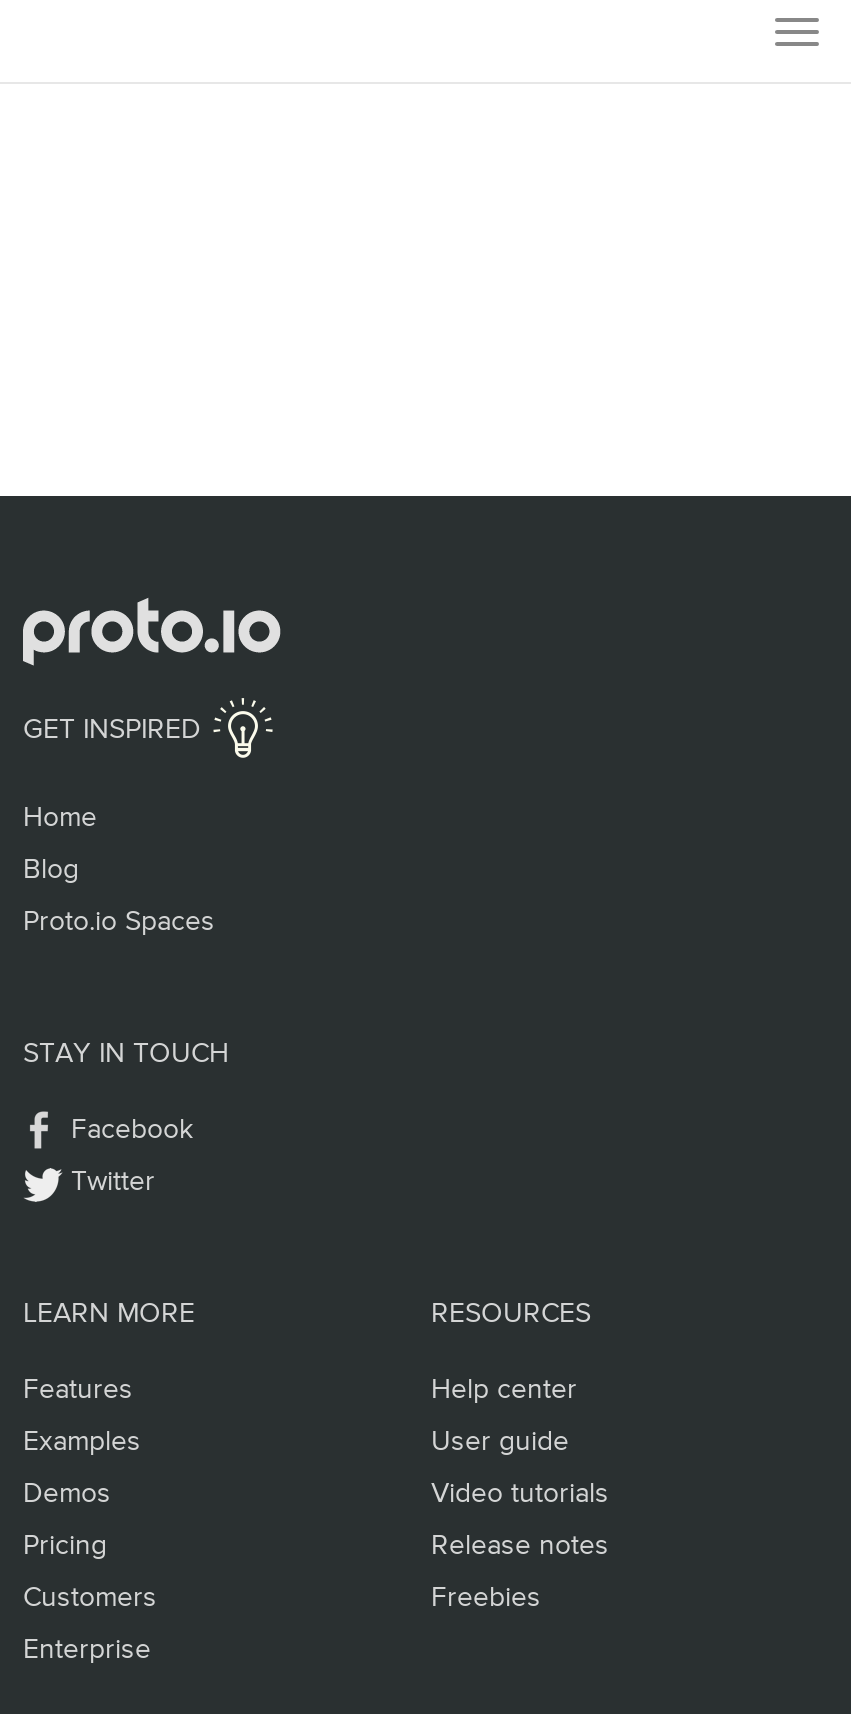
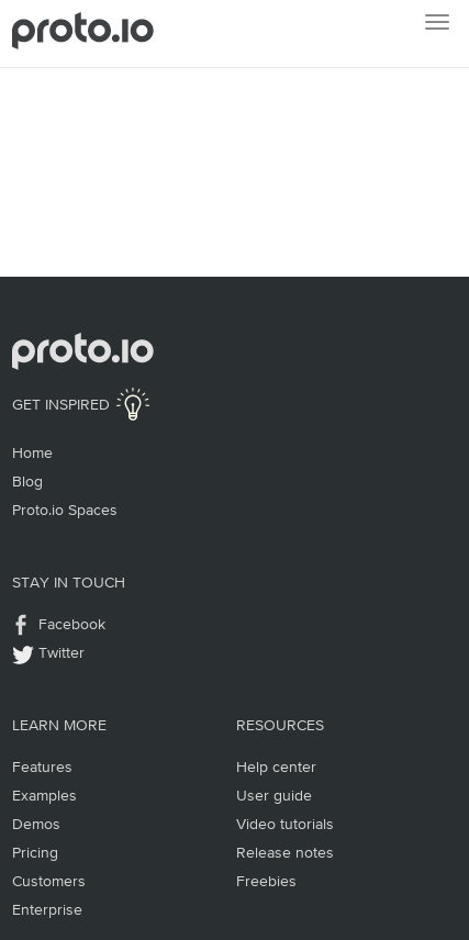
+ [image]
